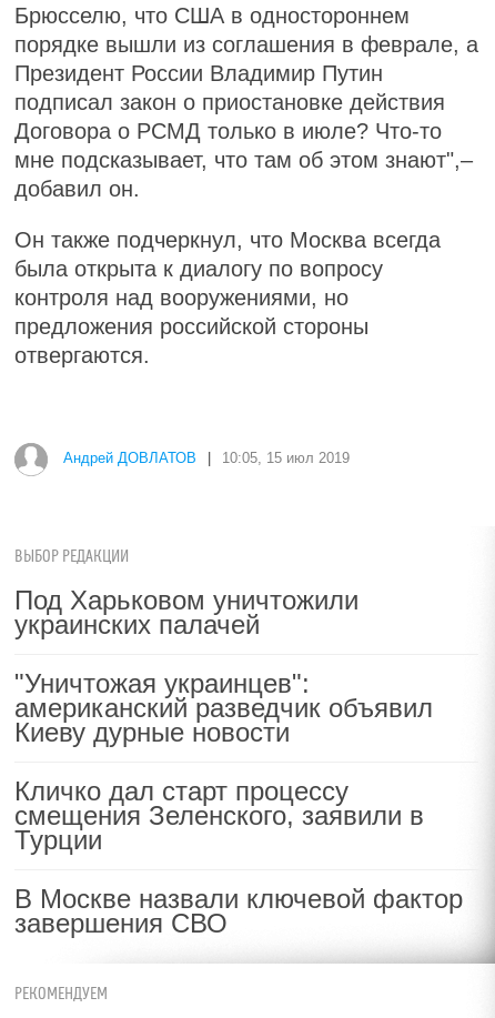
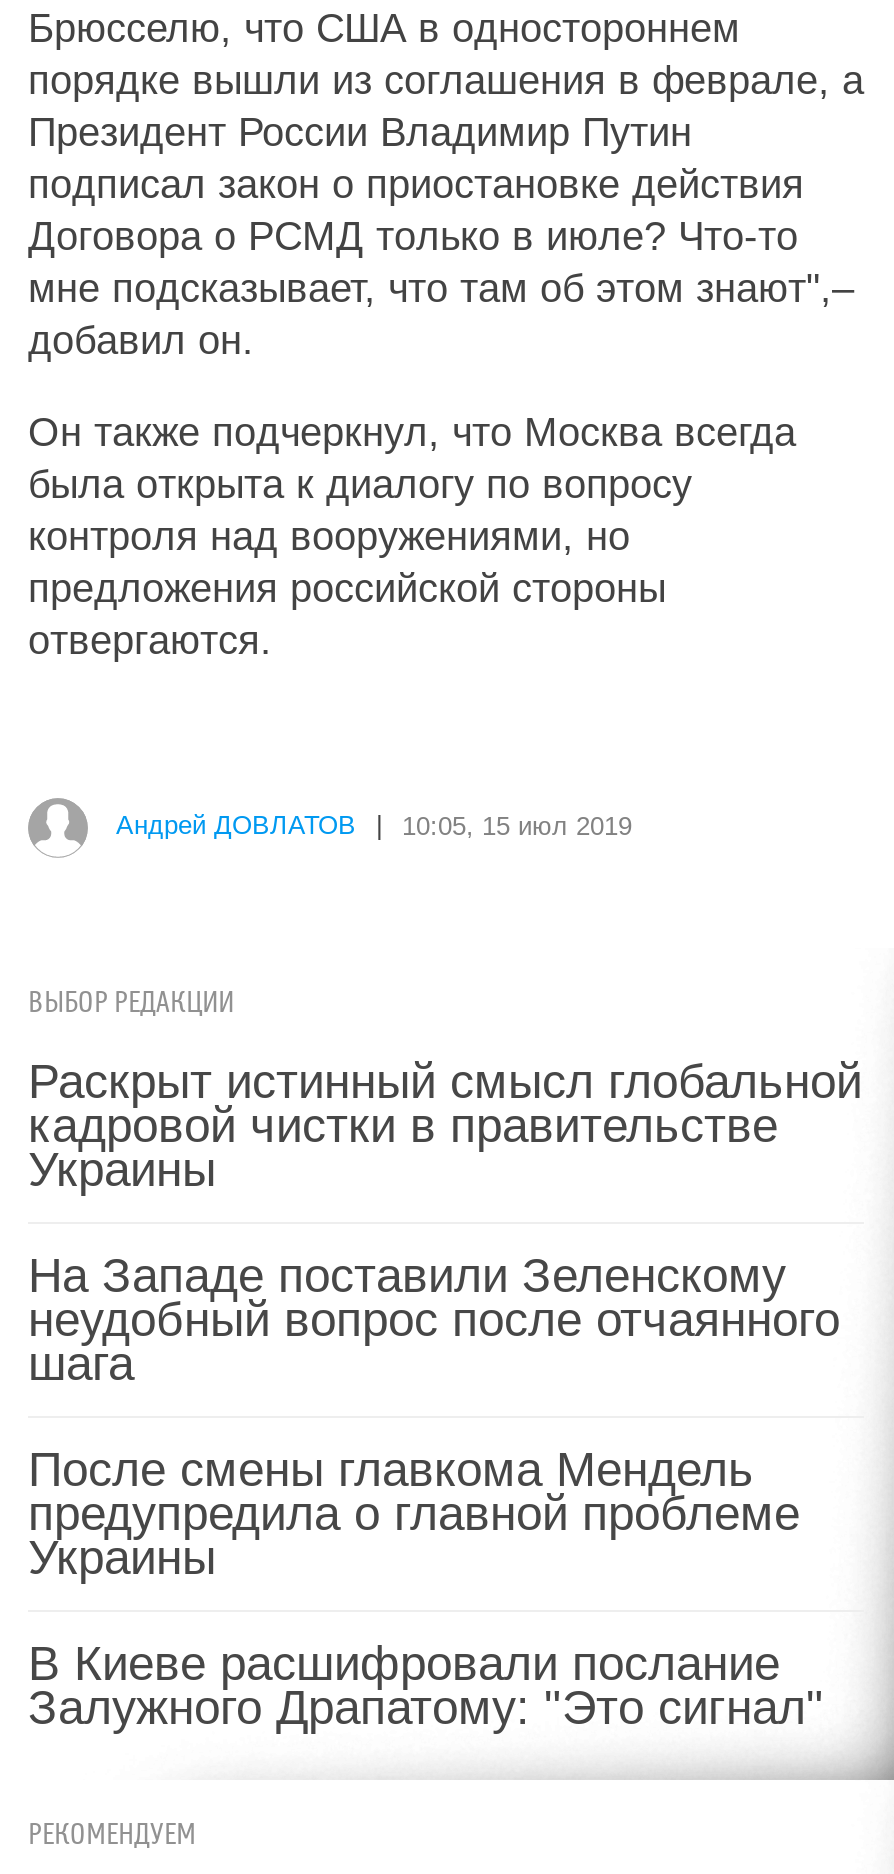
- Под Харьковом уничтожили
- украинских палачей
+ Раскрыт истинный смысл глобальной
+ кадровой чистки в правительстве
+ Украины

- "Уничтожая украинцев":
- американский разведчик объявил
- Киеву дурные новости
+ На Западе поставили Зеленскому
+ неудобный вопрос после отчаянного
+ шага

- Кличко дал старт процессу
- смещения Зеленского, заявили в
- Турции
+ После смены главкома Мендель
+ предупредила о главной проблеме
+ Украины

- В Москве назвали ключевой фактор
- завершения СВО
+ В Киеве расшифровали послание
+ Залужного Драпатому: "Это сигнал"
